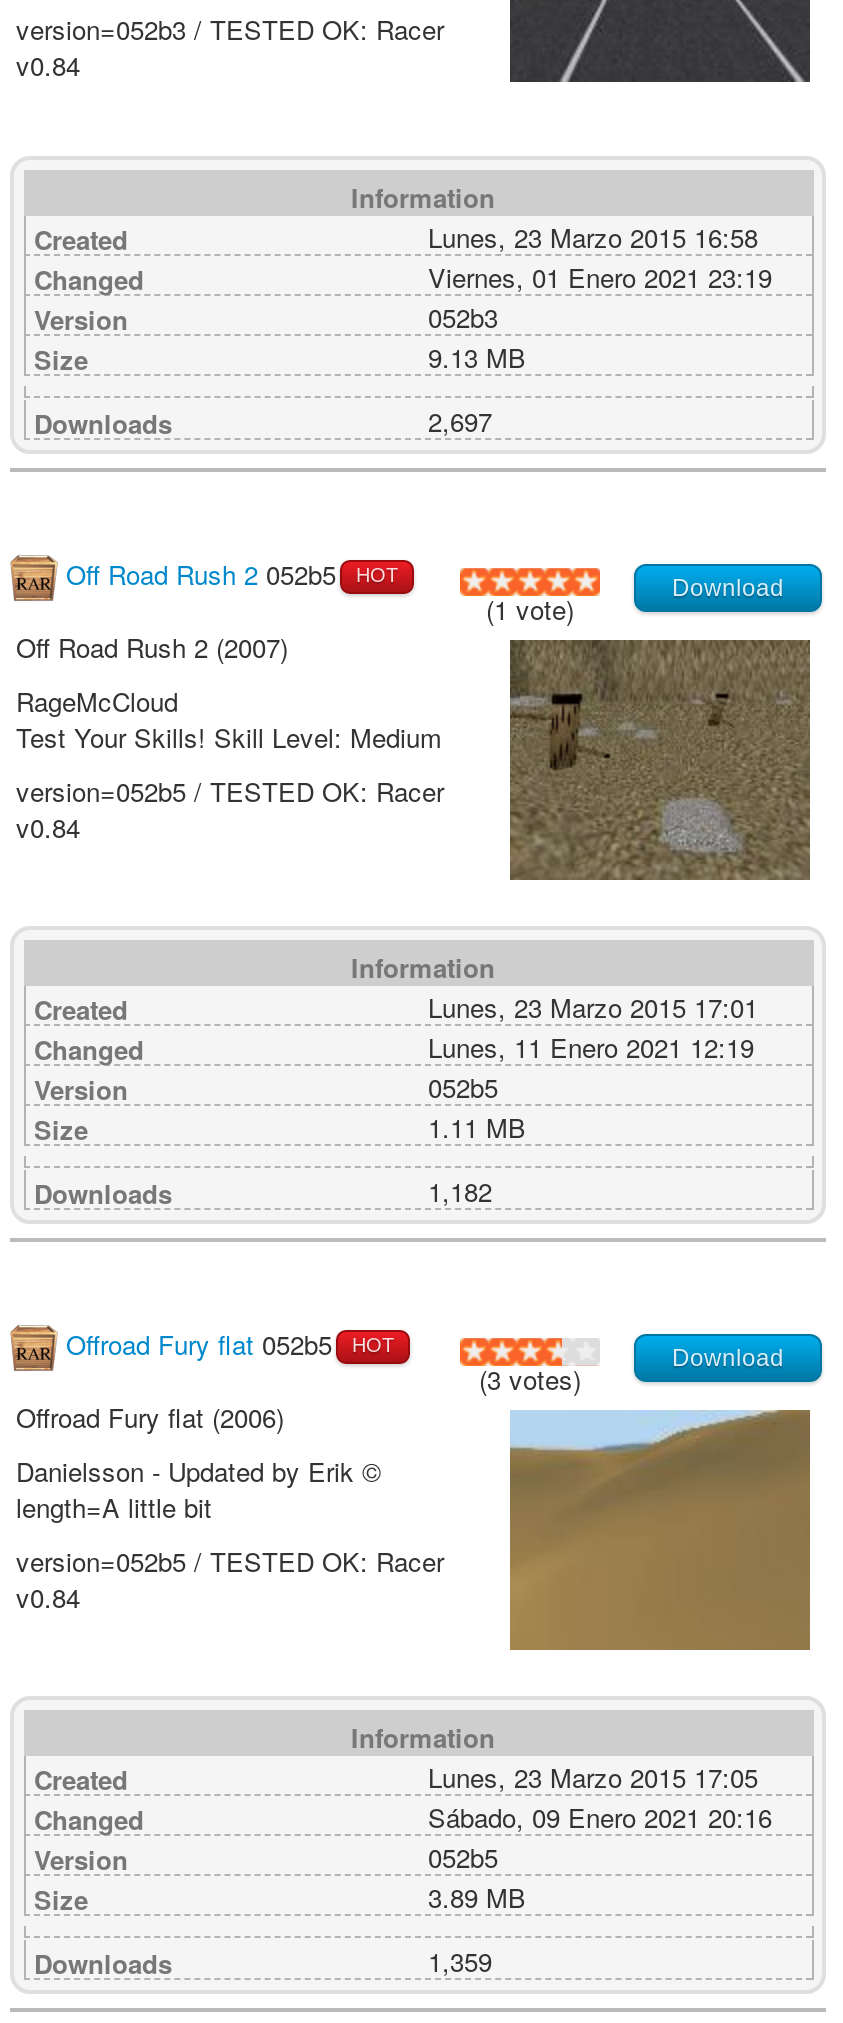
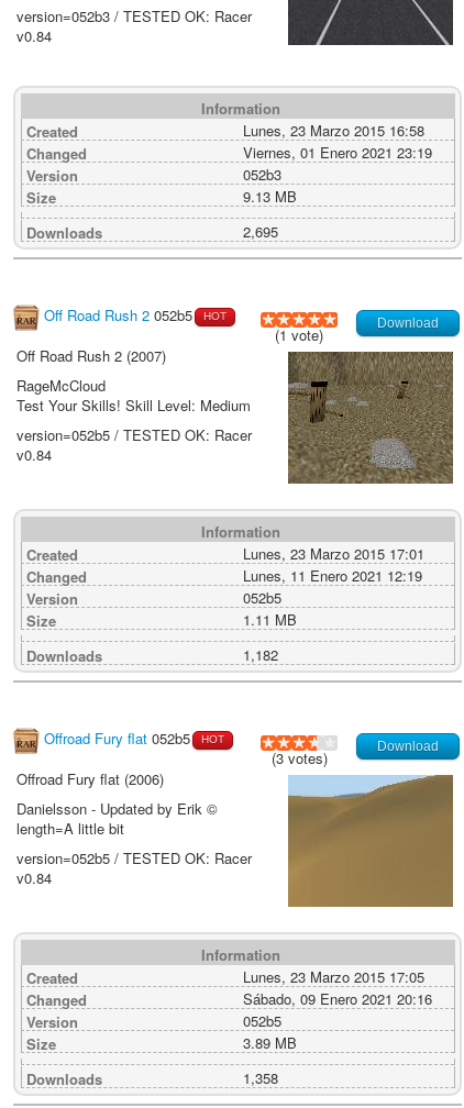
- 2,697
+ 2,695

- 1,359
+ 1,358
